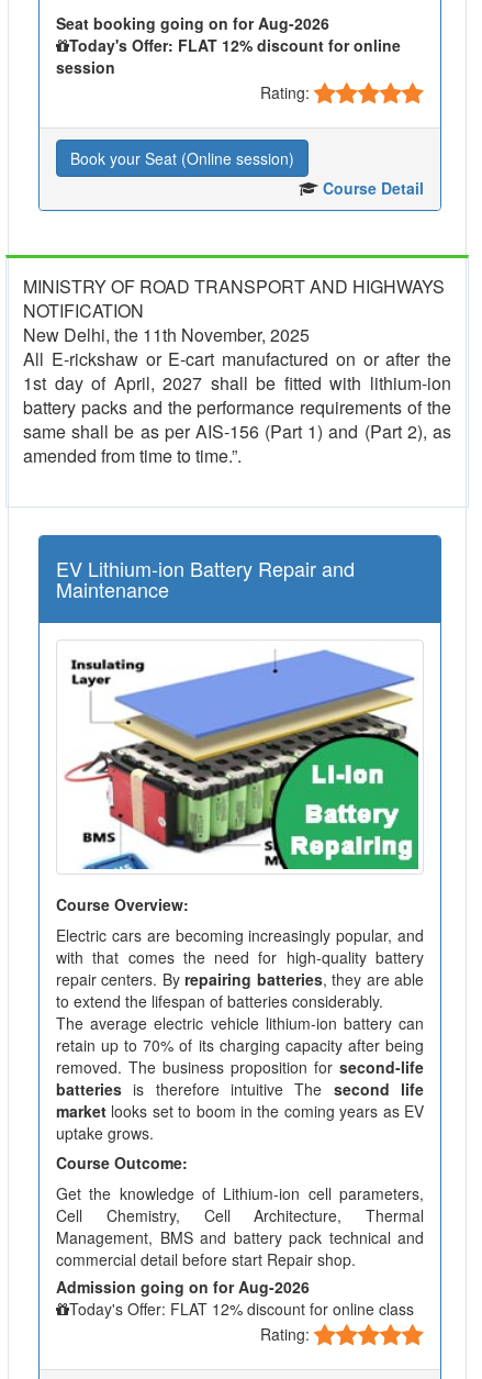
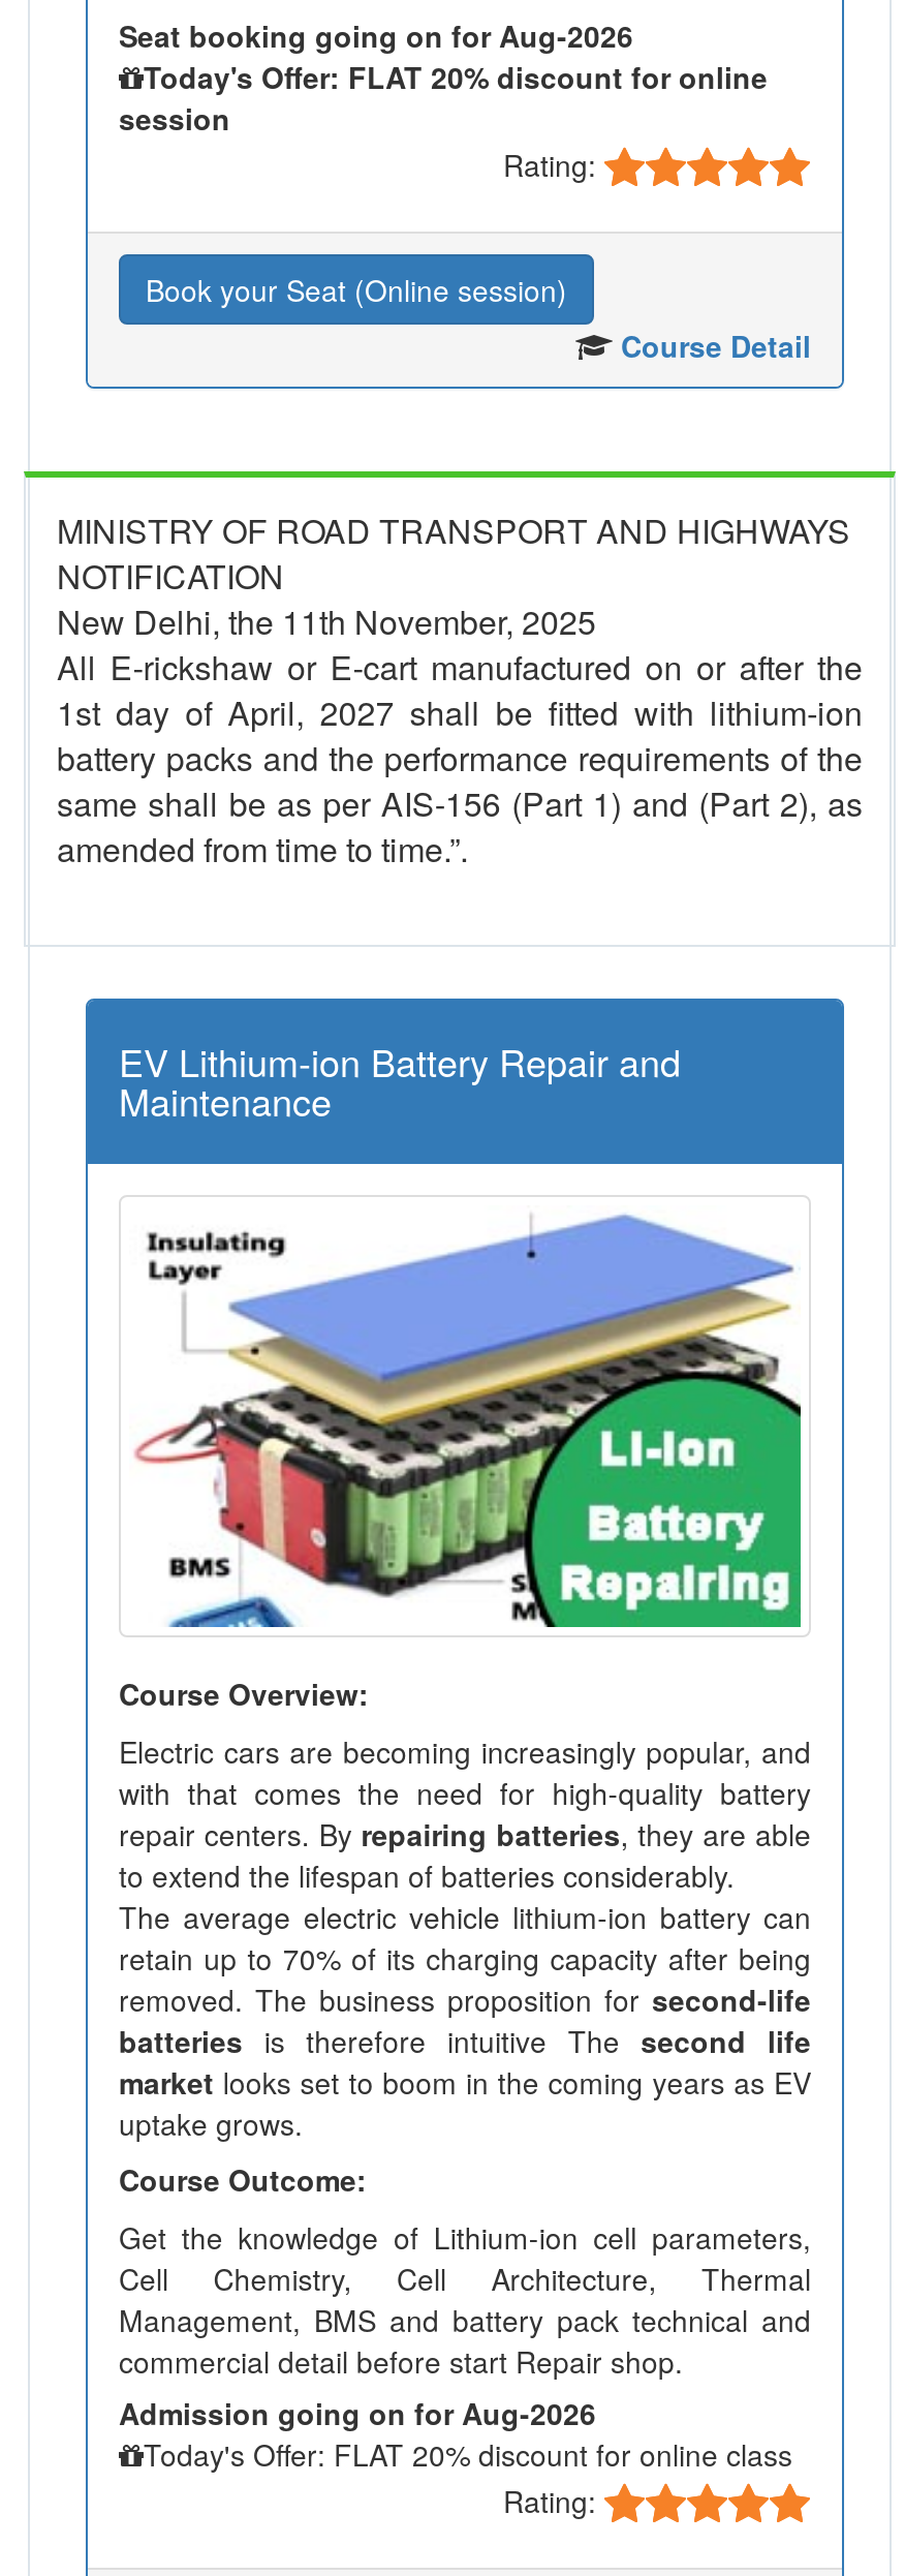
- Today's Offer: FLAT 12% discount for online
+ Today's Offer: FLAT 20% discount for online

- Today's Offer: FLAT 12% discount for online class
+ Today's Offer: FLAT 20% discount for online class
